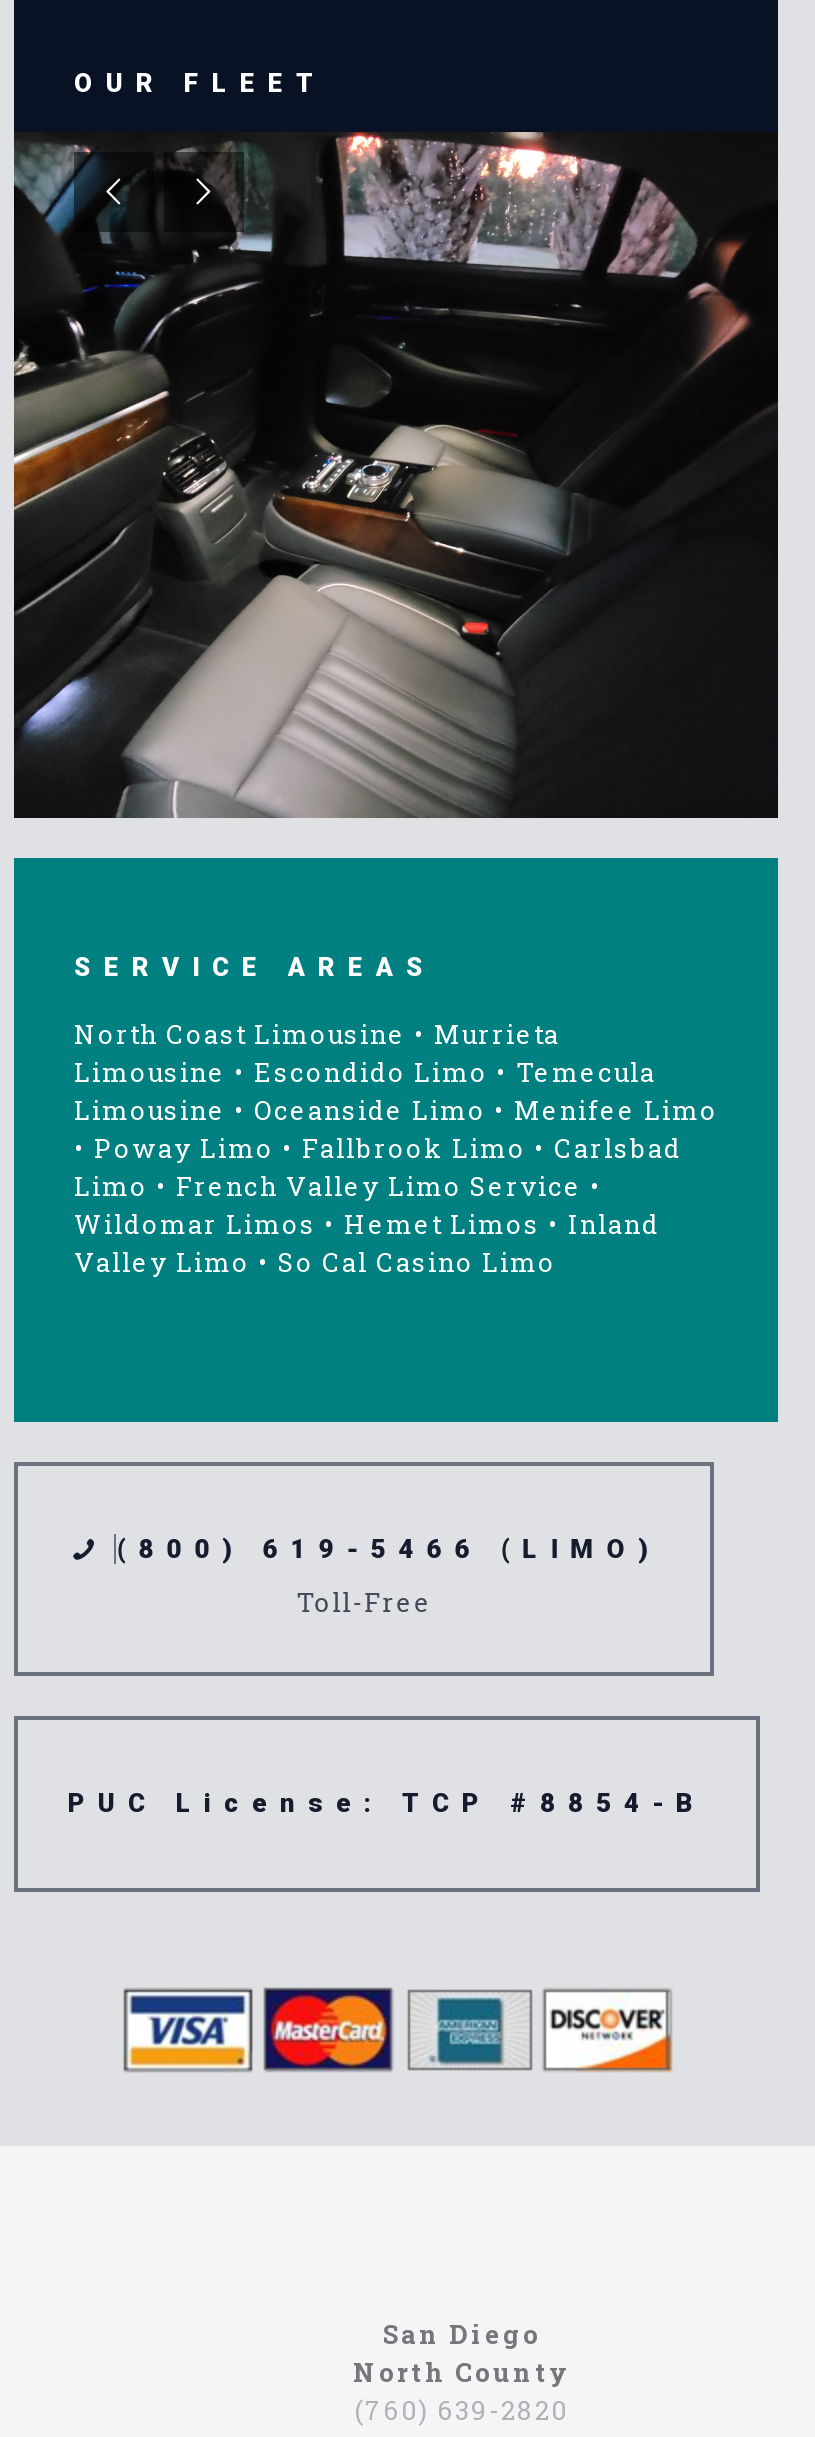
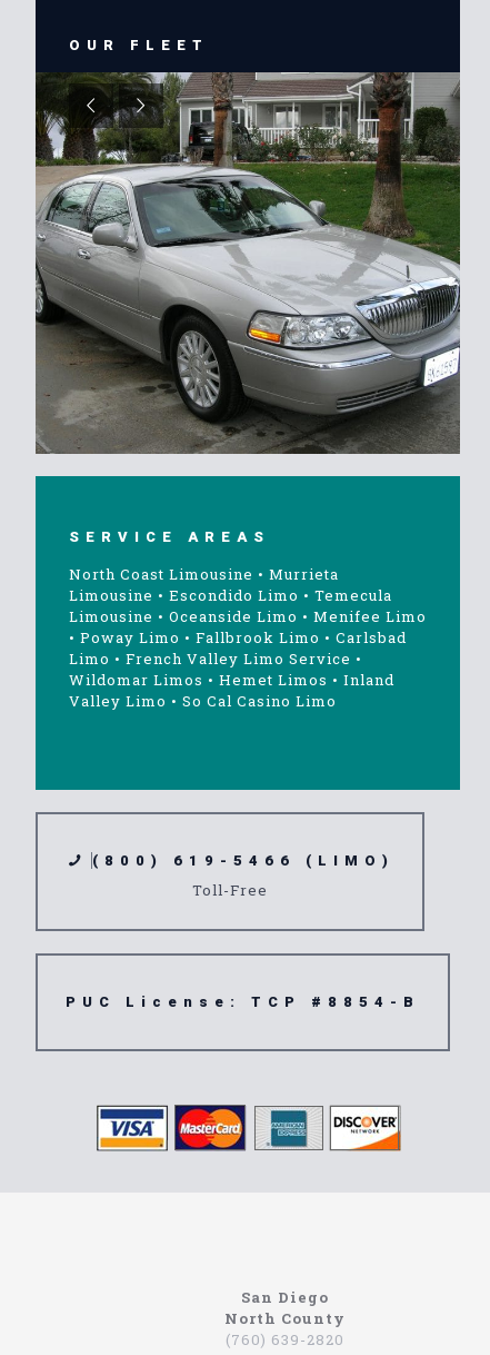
- [image]
+ [image]
